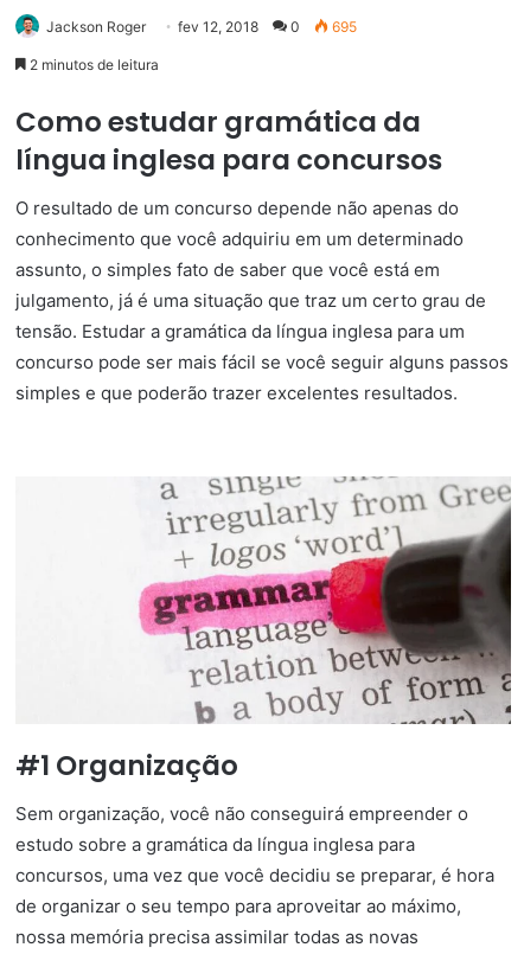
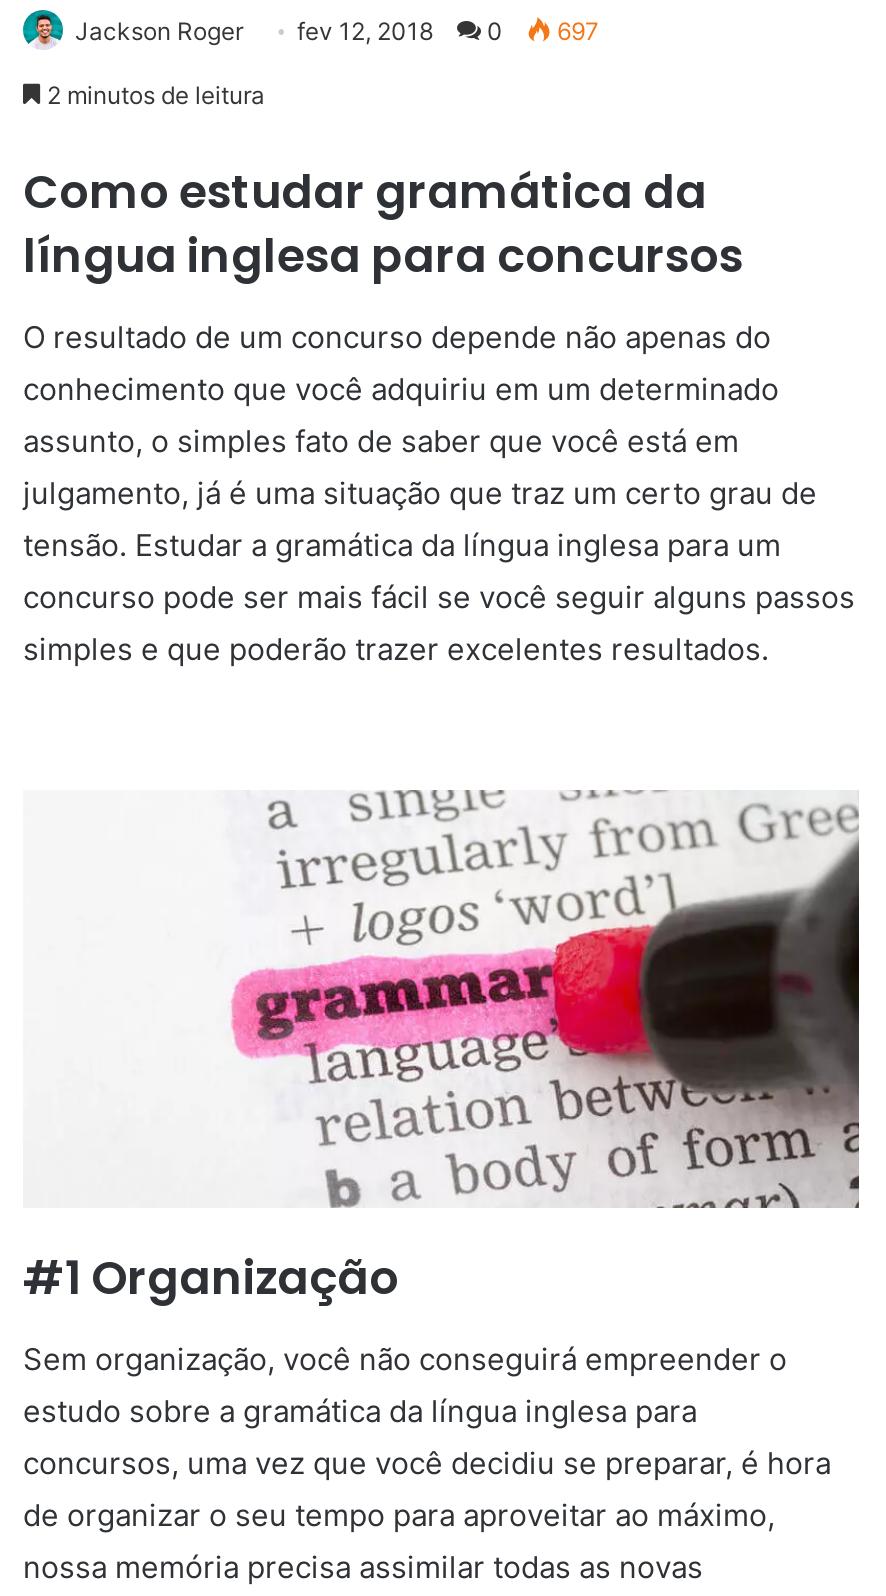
- Jackson Roger fev 12, 2018 0 695
+ Jackson Roger fev 12, 2018 0 697
